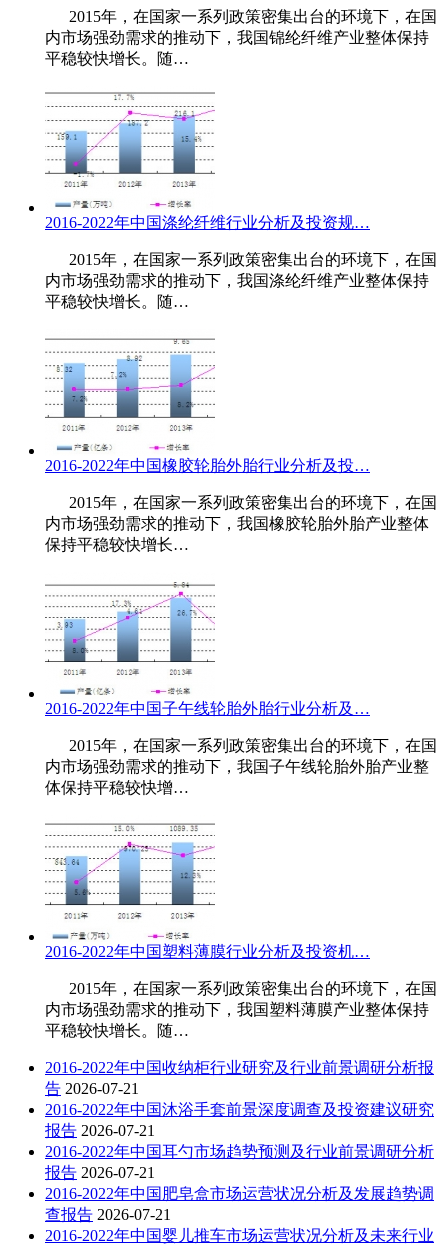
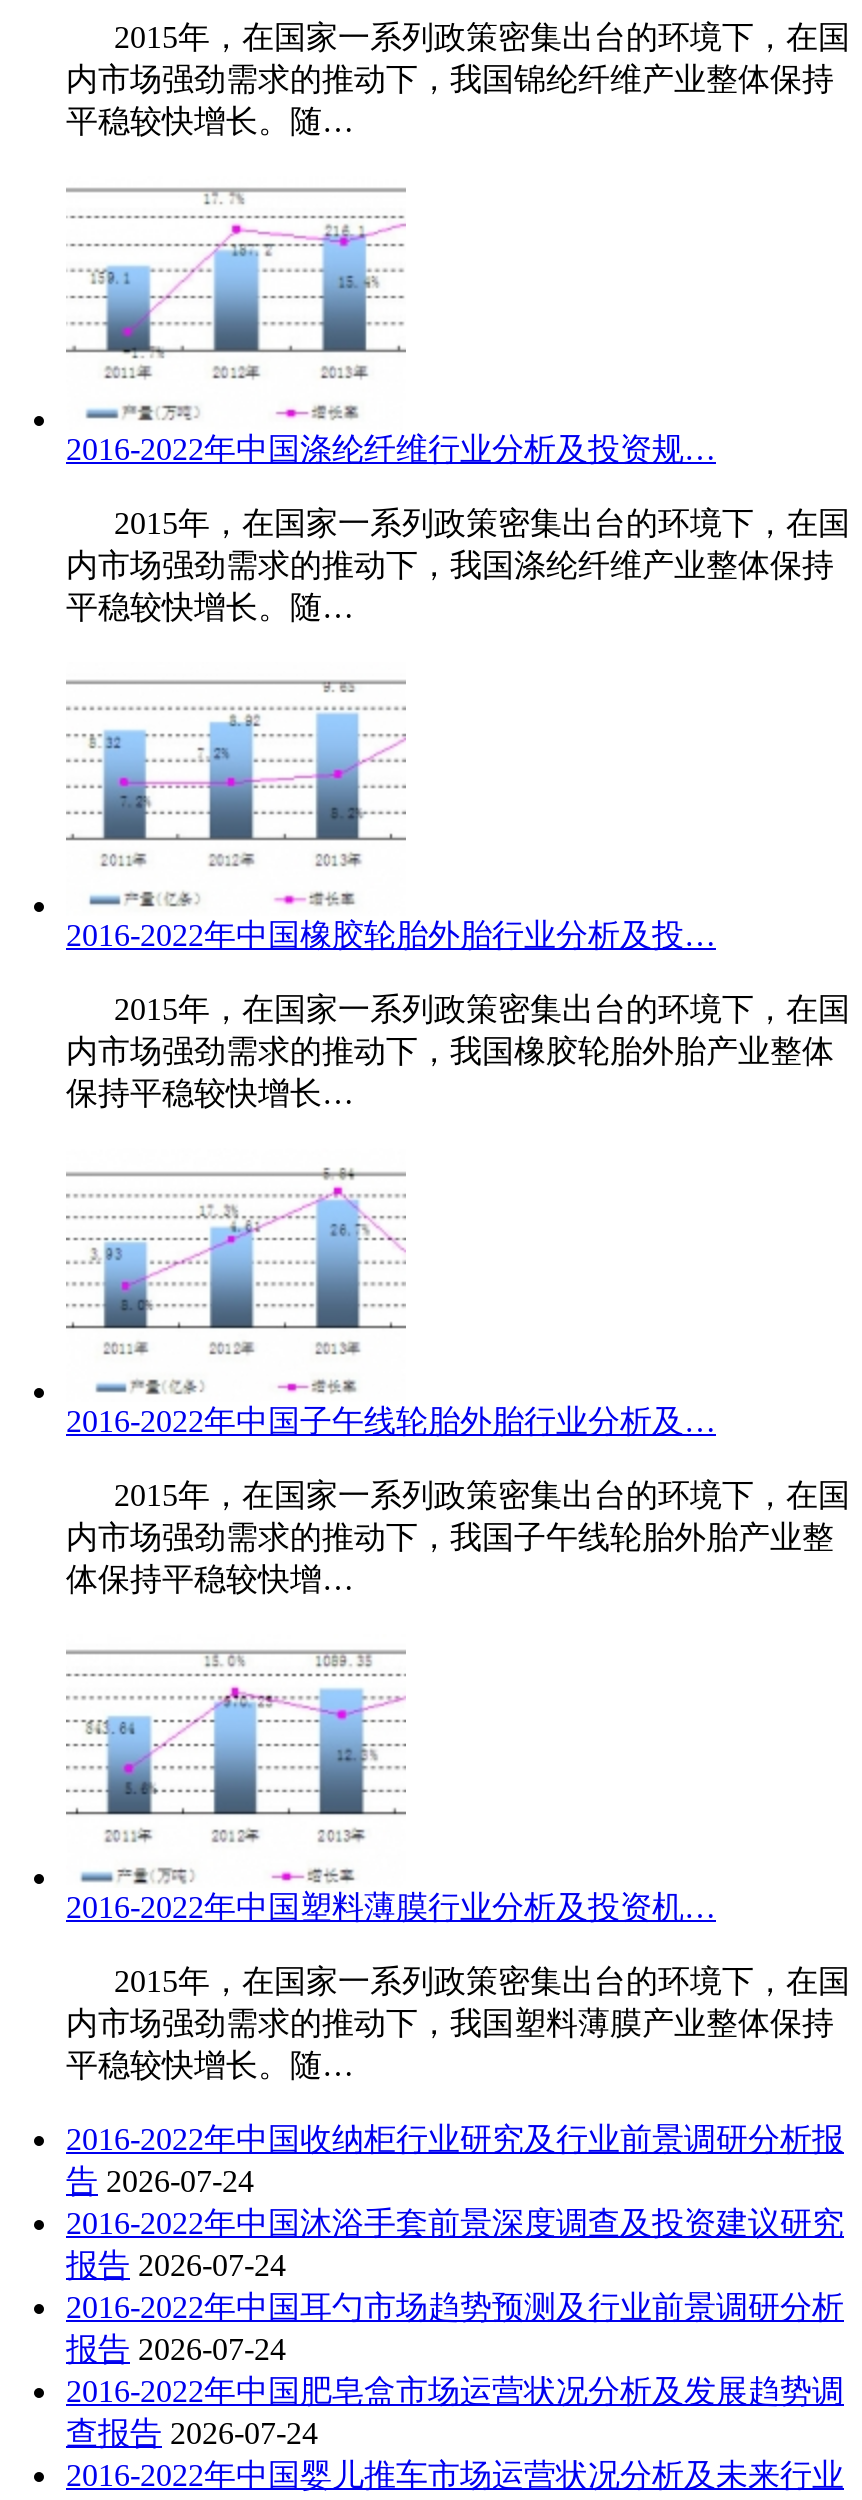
- 告 2026-07-21
+ 告 2026-07-24

- 报告 2026-07-21
+ 报告 2026-07-24

- 报告 2026-07-21
+ 报告 2026-07-24

- 查报告 2026-07-21
+ 查报告 2026-07-24
